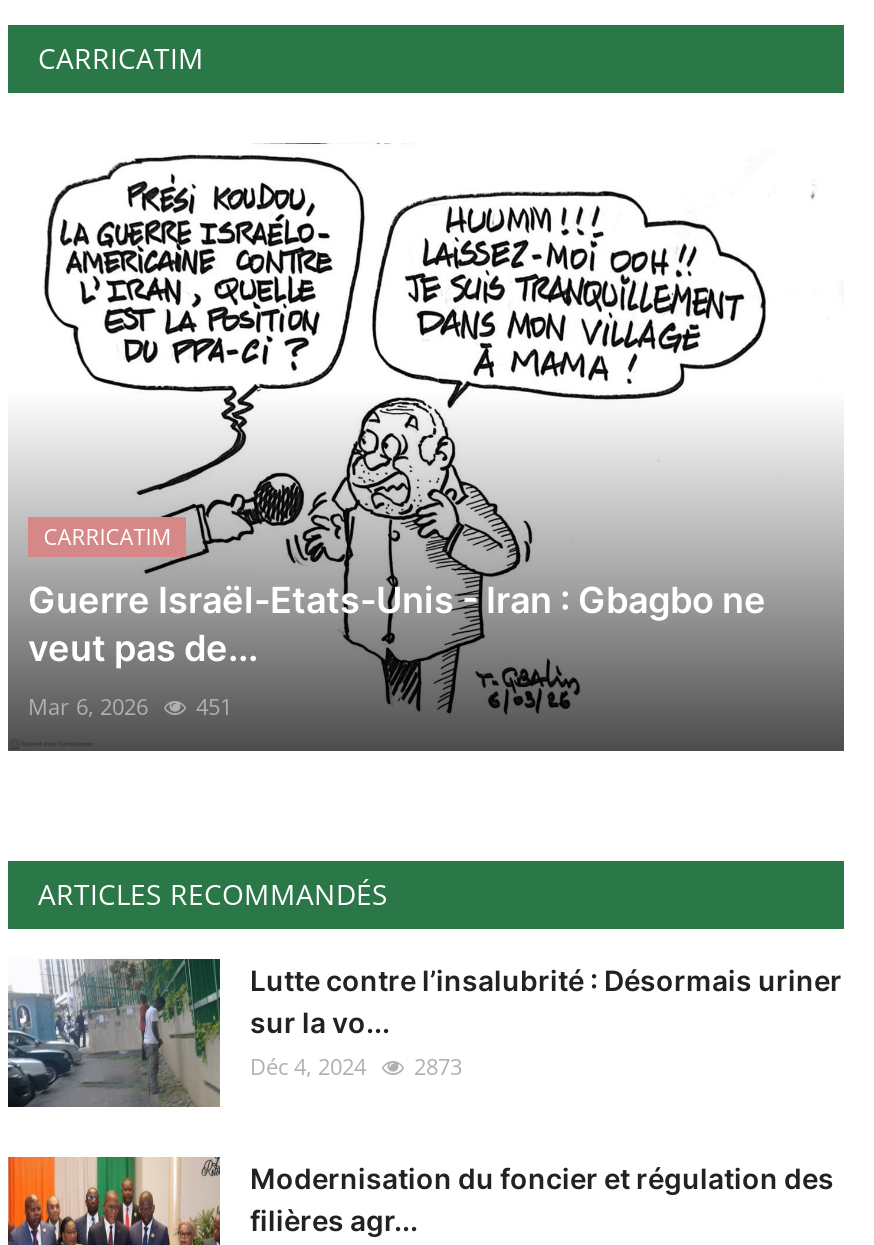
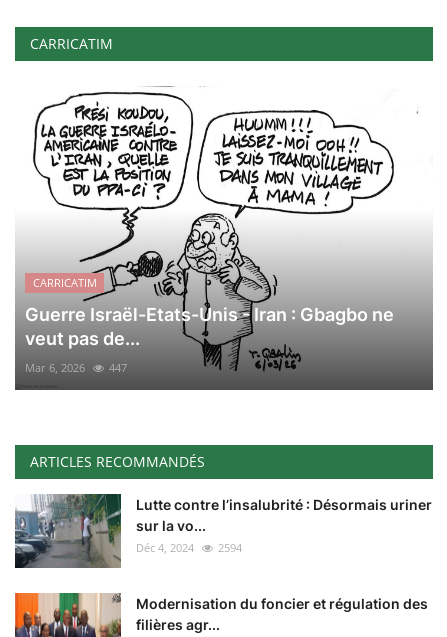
- Mar 6, 2026 451
+ Mar 6, 2026 447

- Déc 4, 2024 2873
+ Déc 4, 2024 2594
